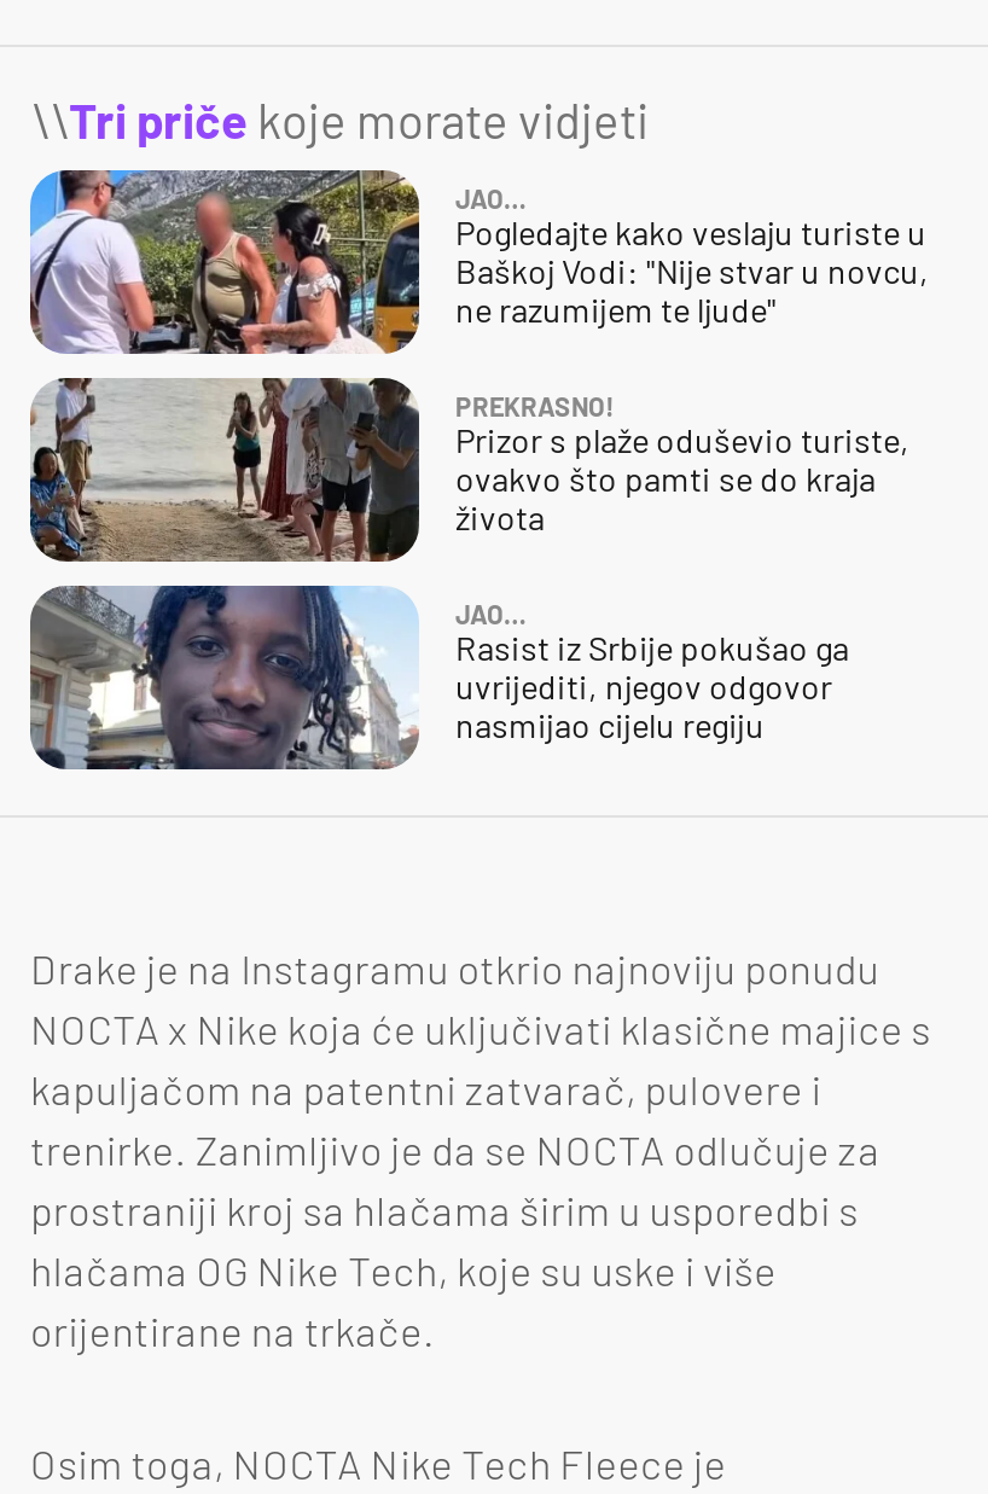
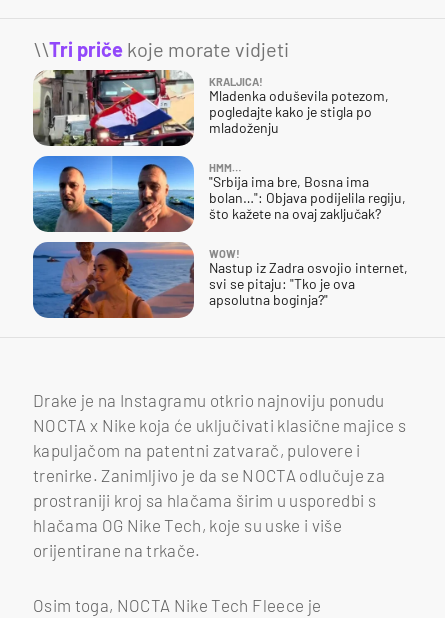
- [image]
- JAO…
- Pogledajte kako veslaju turiste u
- Baškoj Vodi: "Nije stvar u novcu,
- ne razumijem te ljude"
+ [image]
+ KRALJICA!
+ Mladenka oduševila potezom,
+ pogledajte kako je stigla po
+ mladoženju

- [image]
- PREKRASNO!
- Prizor s plaže oduševio turiste,
- ovakvo što pamti se do kraja
- života
+ [image]
+ HMM…
+ "Srbija ima bre, Bosna ima
+ bolan…": Objava podijelila regiju,
+ što kažete na ovaj zaključak?

- [image]
- JAO…
- Rasist iz Srbije pokušao ga
- uvrijediti, njegov odgovor
- nasmijao cijelu regiju
+ [image]
+ WOW!
+ Nastup iz Zadra osvojio internet,
+ svi se pitaju: "Tko je ova
+ apsolutna boginja?"
